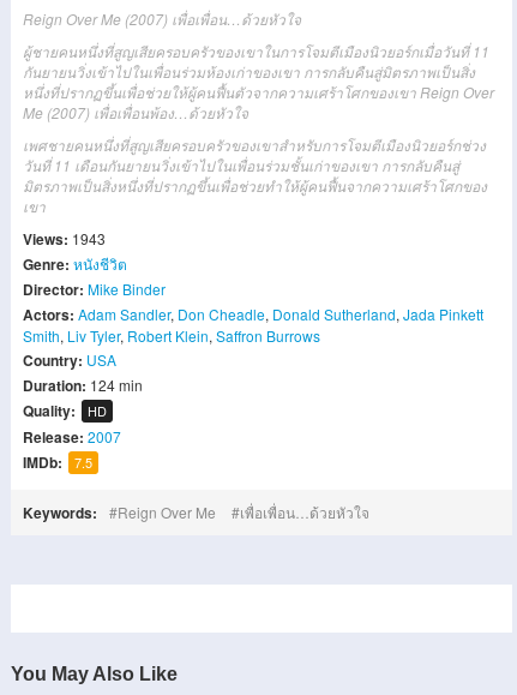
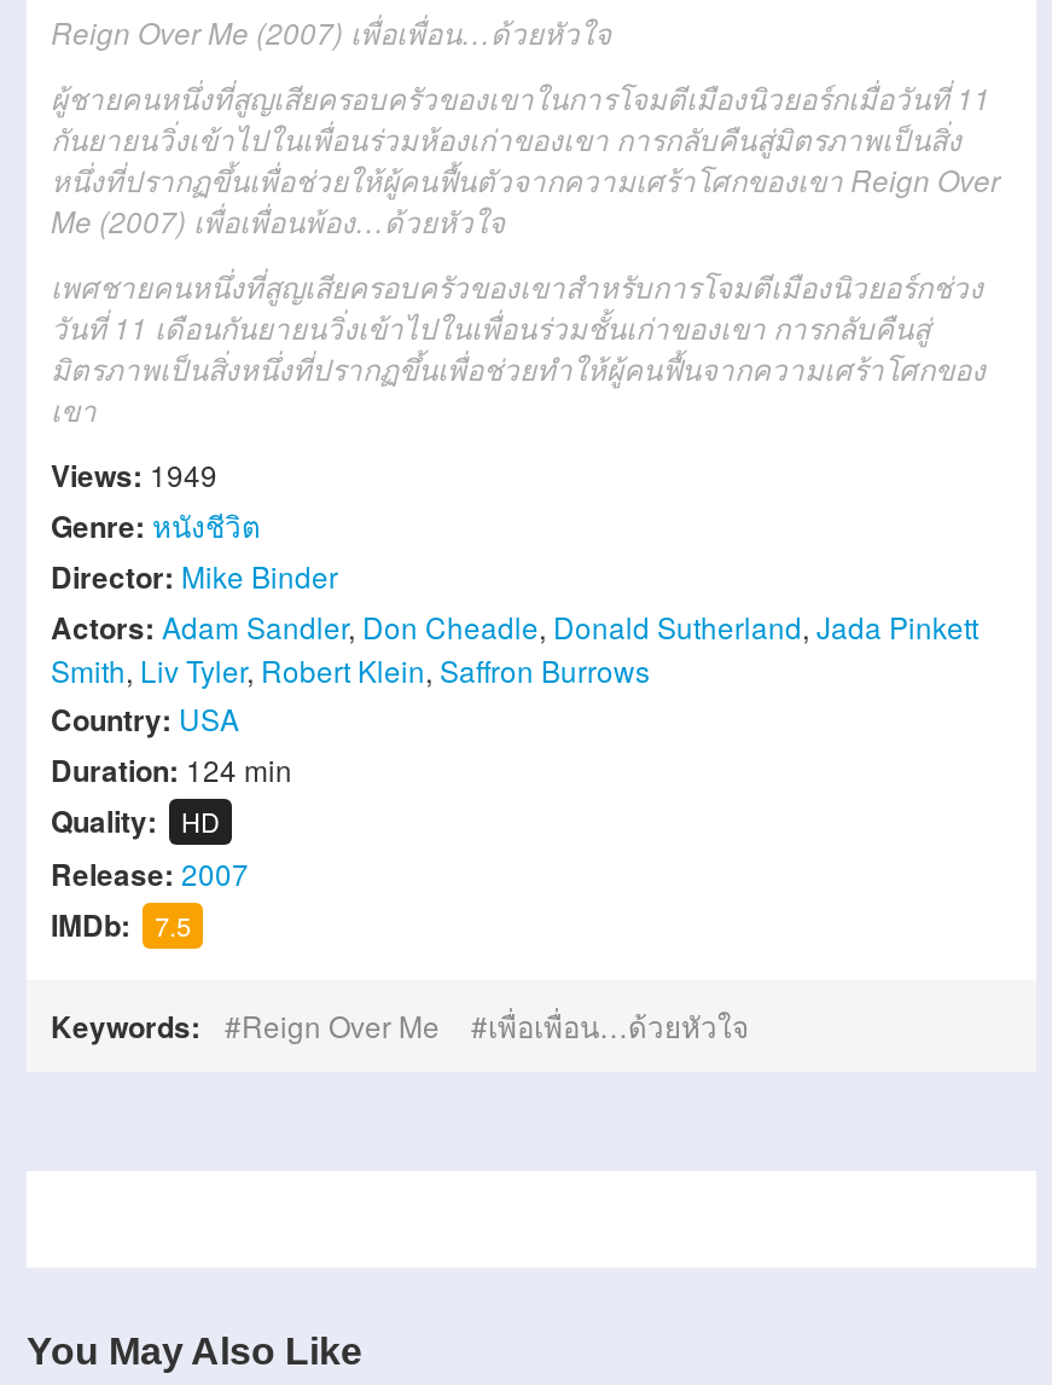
- Views: 1943
+ Views: 1949
